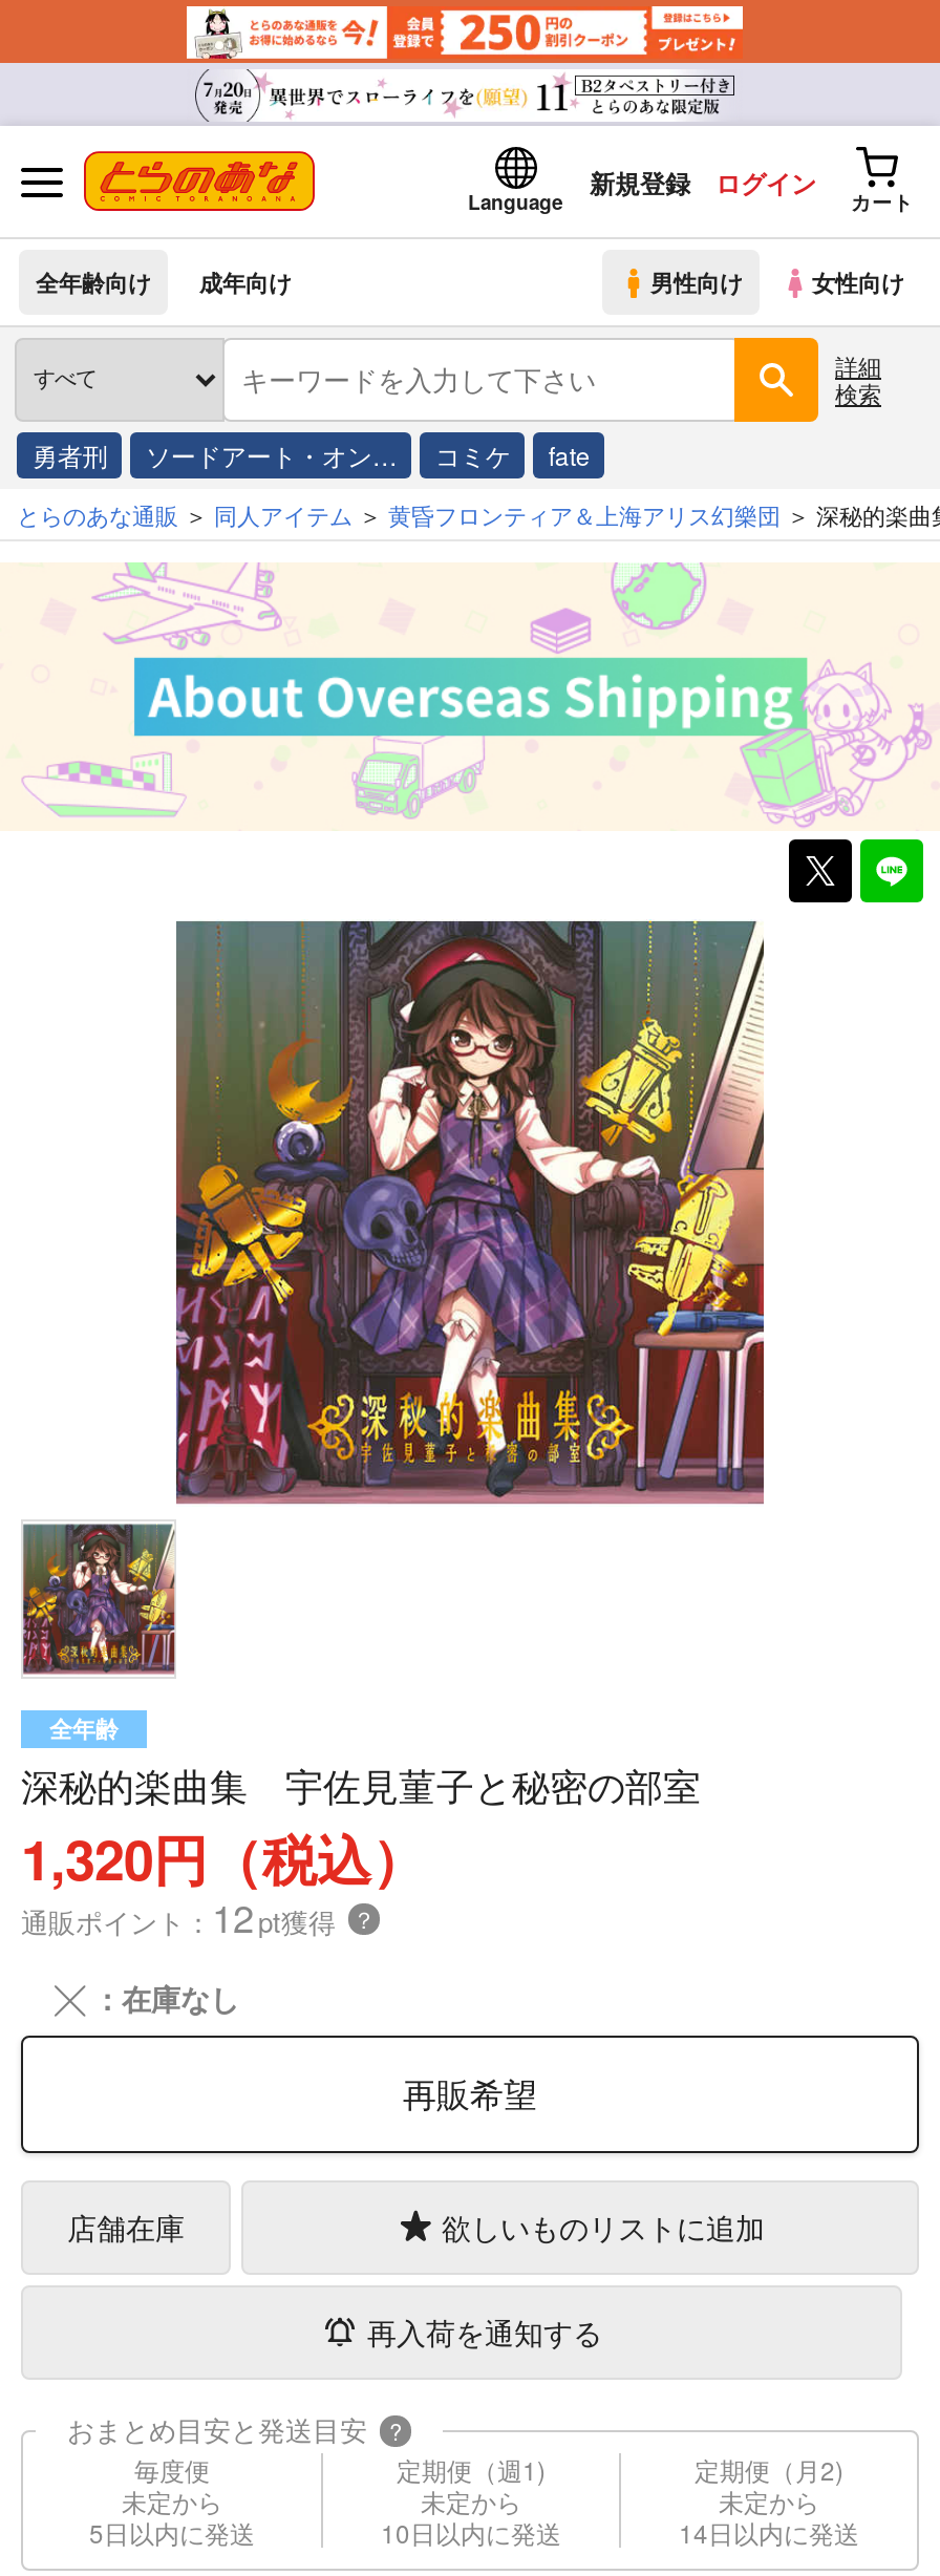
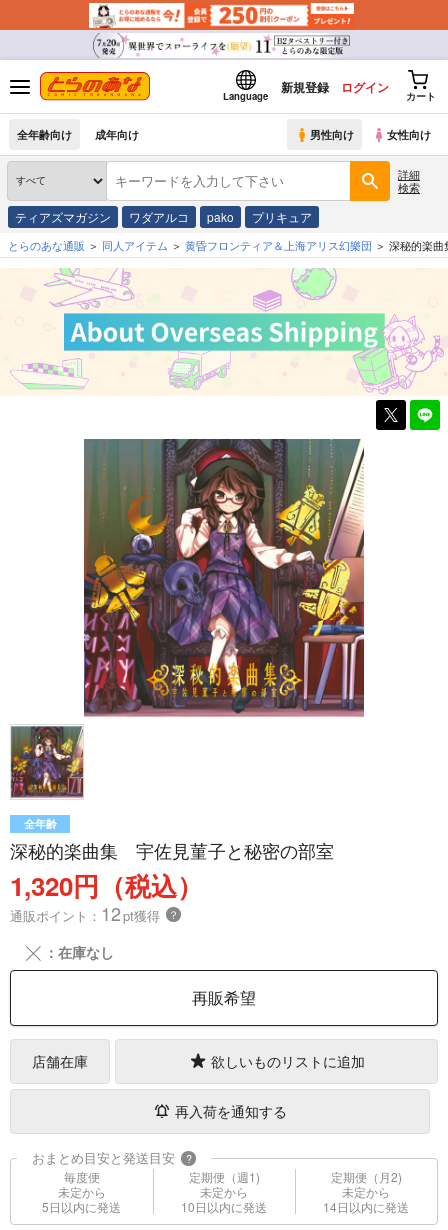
- 勇者刑
- ソードアート・オン…
- コミケ
- fate
+ ティアズマガジン
+ ワダアルコ
+ pako
+ プリキュア
